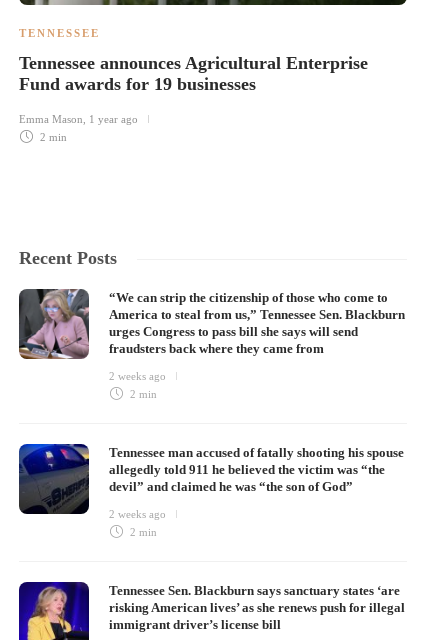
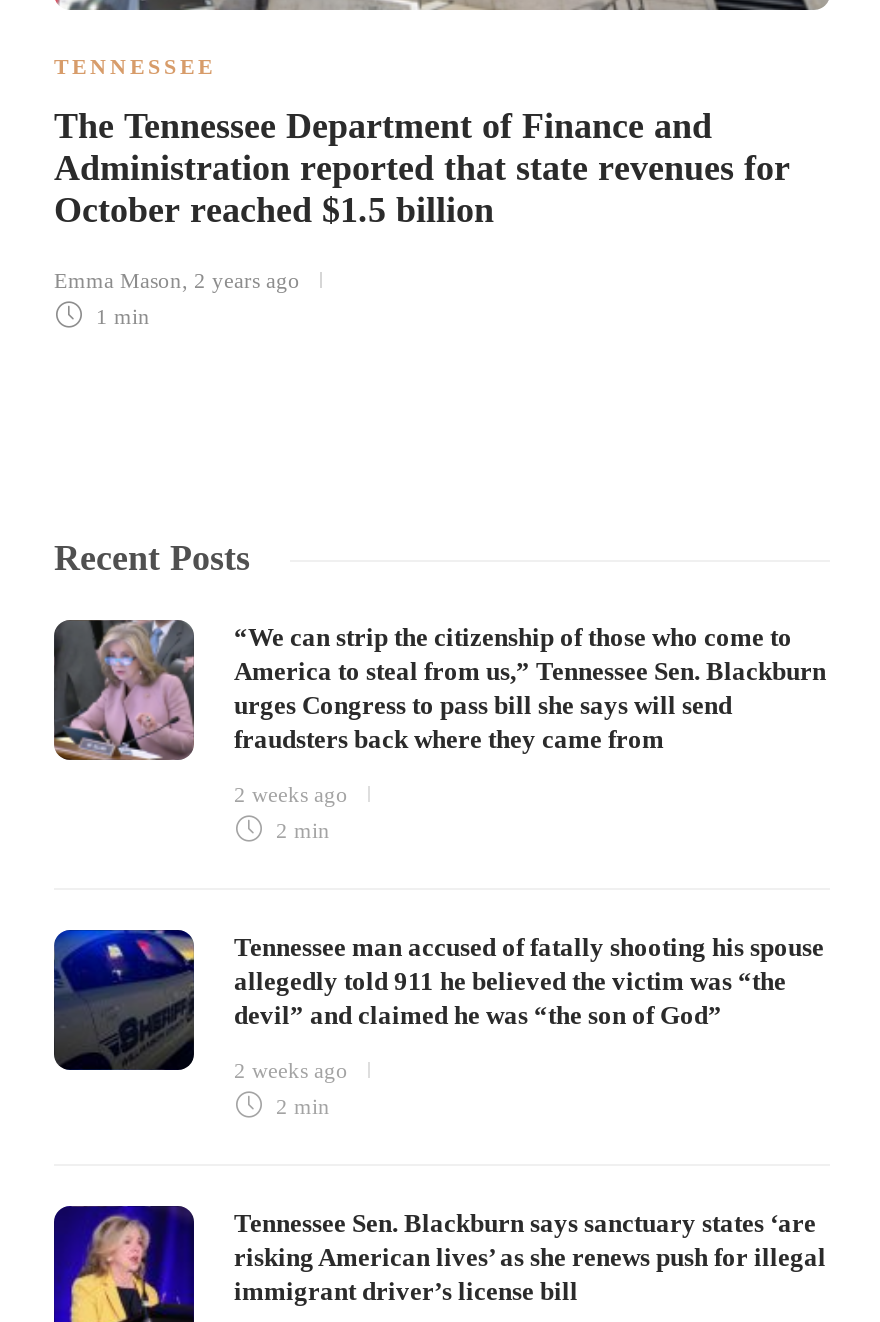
- Tennessee announces Agricultural Enterprise
- Fund awards for 19 businesses
+ The Tennessee Department of Finance and
+ Administration reported that state revenues for
+ October reached $1.5 billion

- Emma Mason, 1 year ago
+ Emma Mason, 2 years ago

- 2 min
+ 1 min
